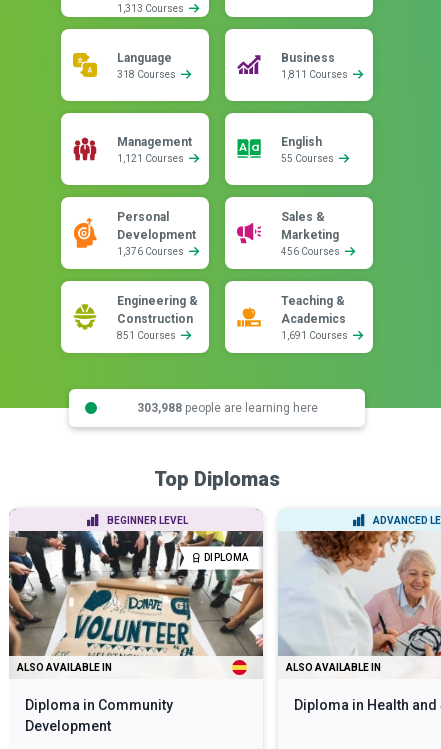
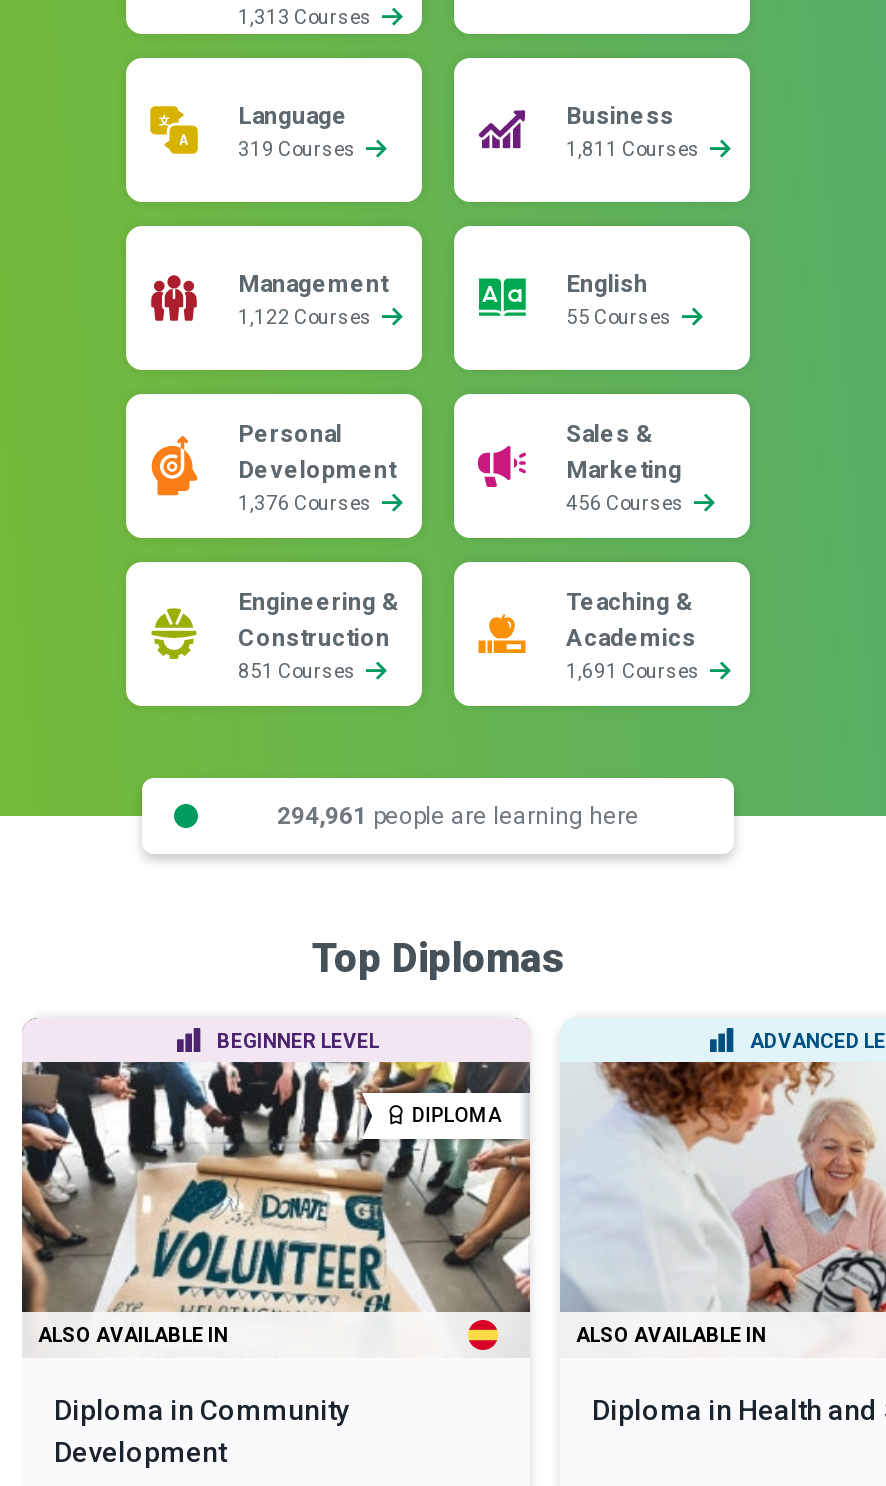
- 318 Courses
+ 319 Courses

- 1,121 Courses
+ 1,122 Courses

- 303,988 people are learning here
+ 294,961 people are learning here
